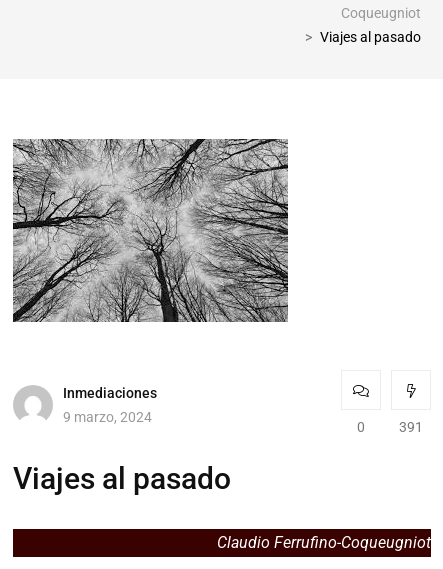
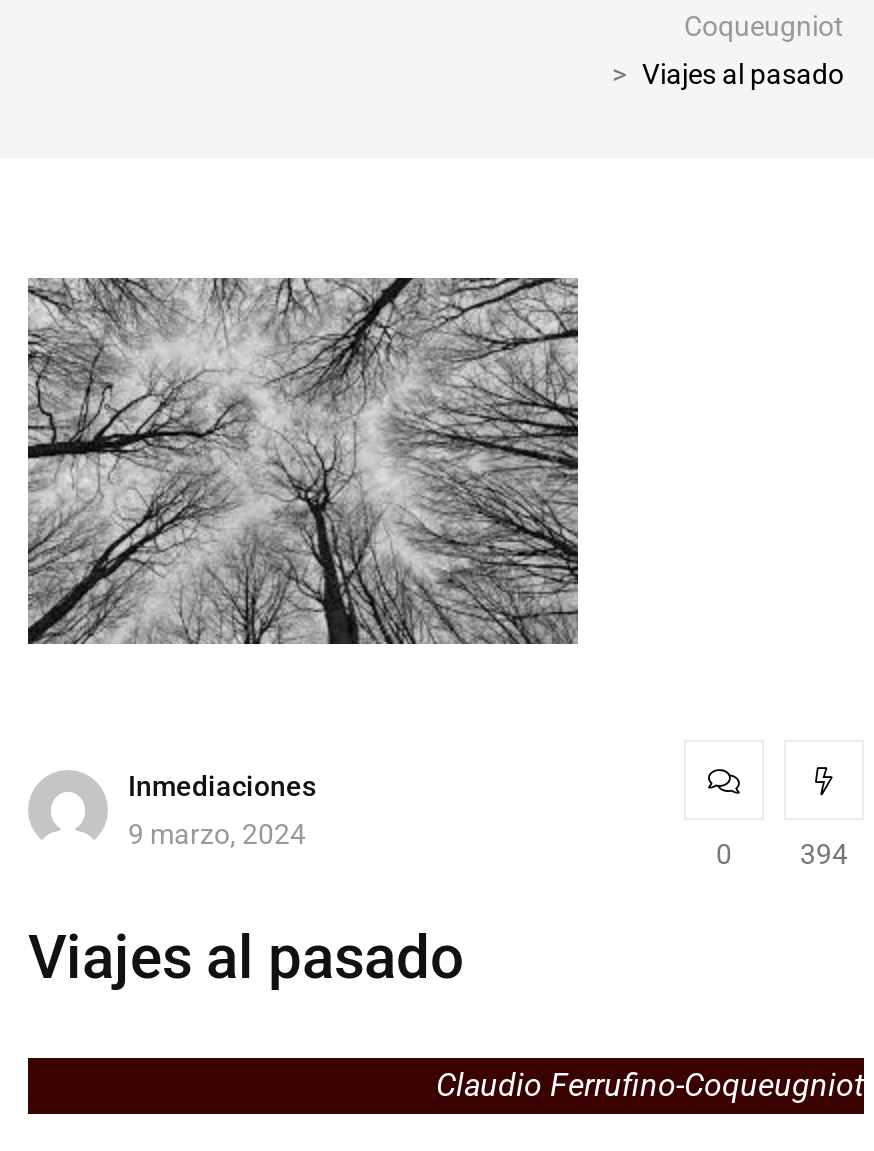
- 391
+ 394
